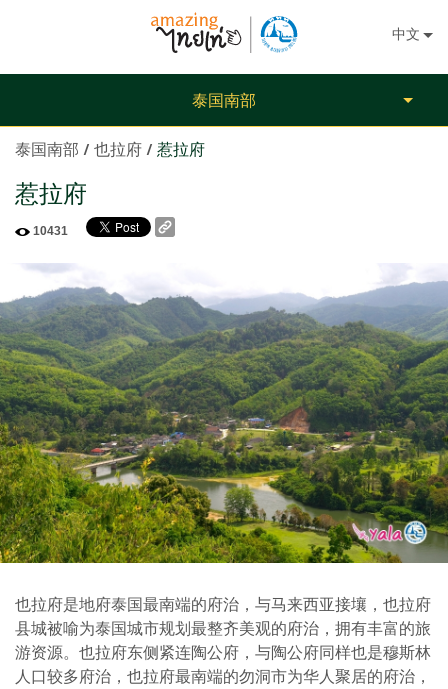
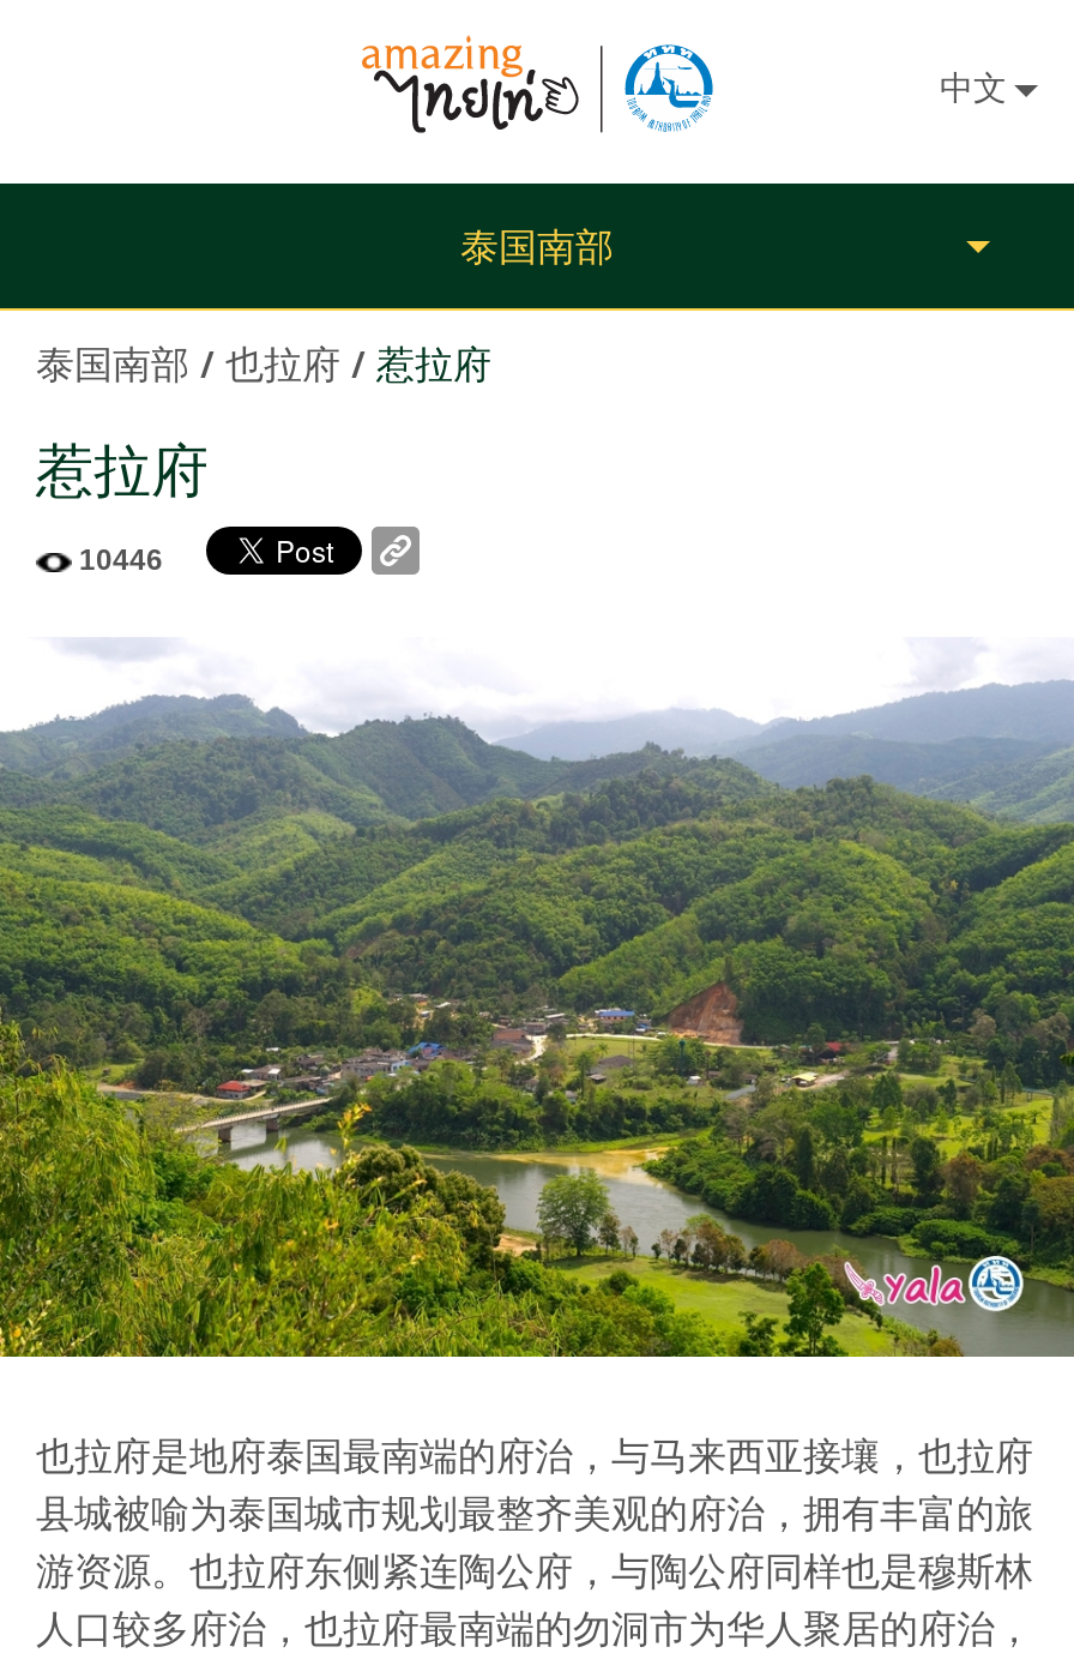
- 10431
+ 10446
